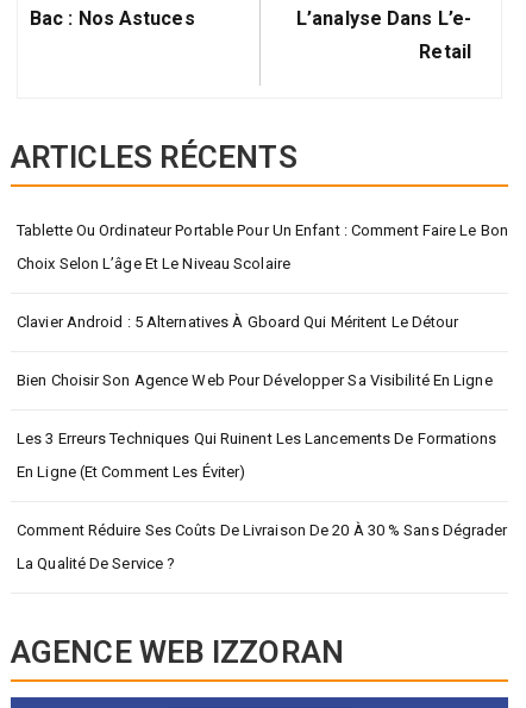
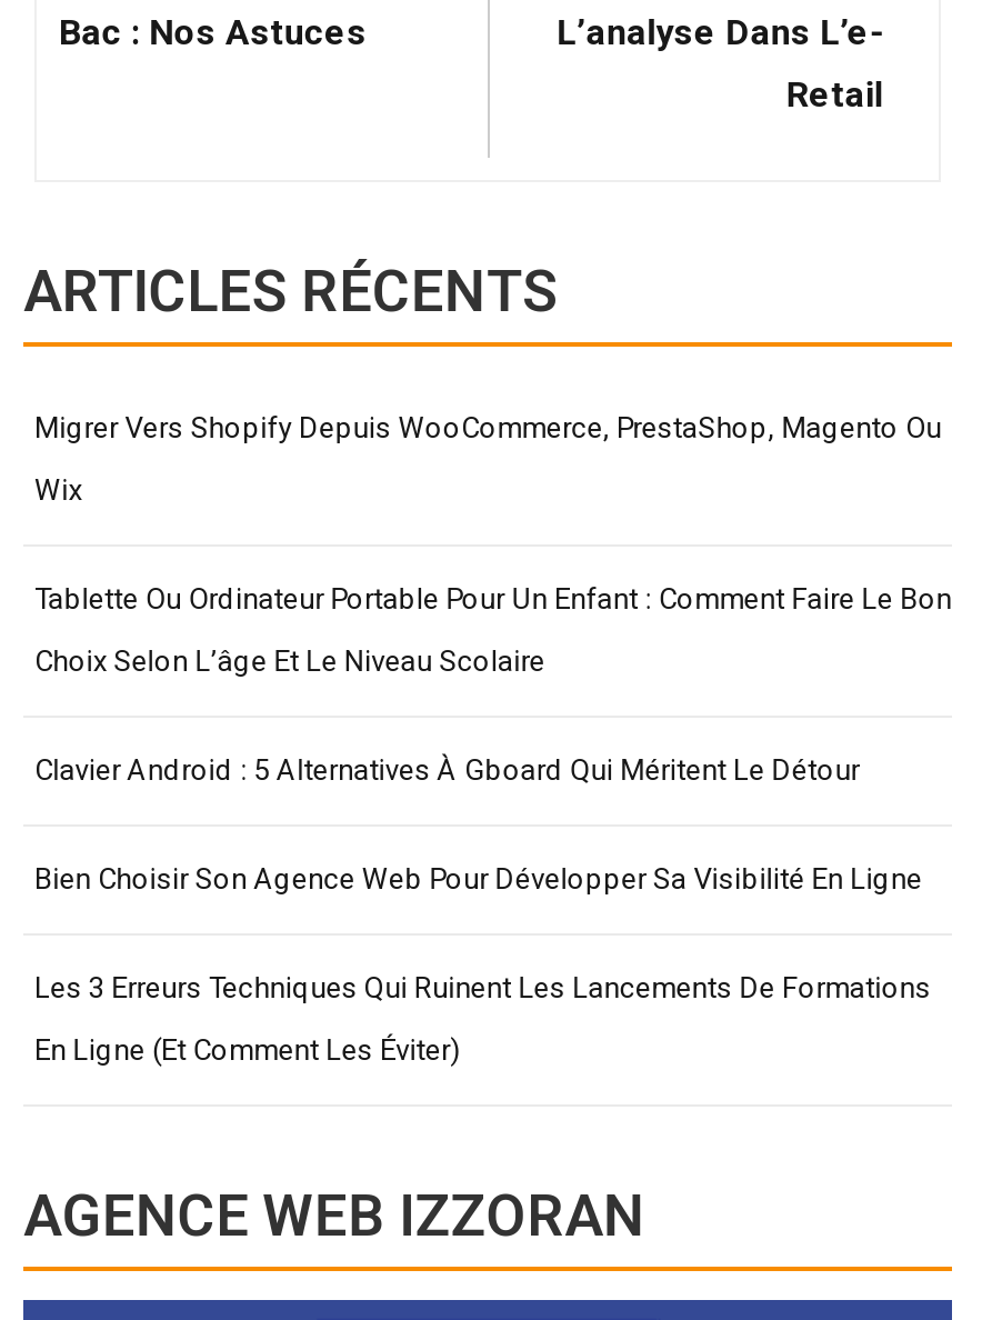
+ Migrer Vers Shopify Depuis WooCommerce, PrestaShop, Magento Ou
+ Wix

moved down: Tablette Ou Ordinateur Portable Pour Un Enfant : Comment Faire Le Bon | Choix Selon L’âge Et Le Niveau Scolaire | Clavier Android : 5 Alternatives À Gboard Qui Méritent Le Détour | Bien Choisir Son Agence Web Pour Développer Sa Visibilité En Ligne | Les 3 Erreurs Techniques Qui Ruinent Les Lancements De Formations | En Ligne (et Comment Les Éviter)

- Comment Réduire Ses Coûts De Livraison De 20 À 30 % Sans Dégrader
- La Qualité De Service ?
